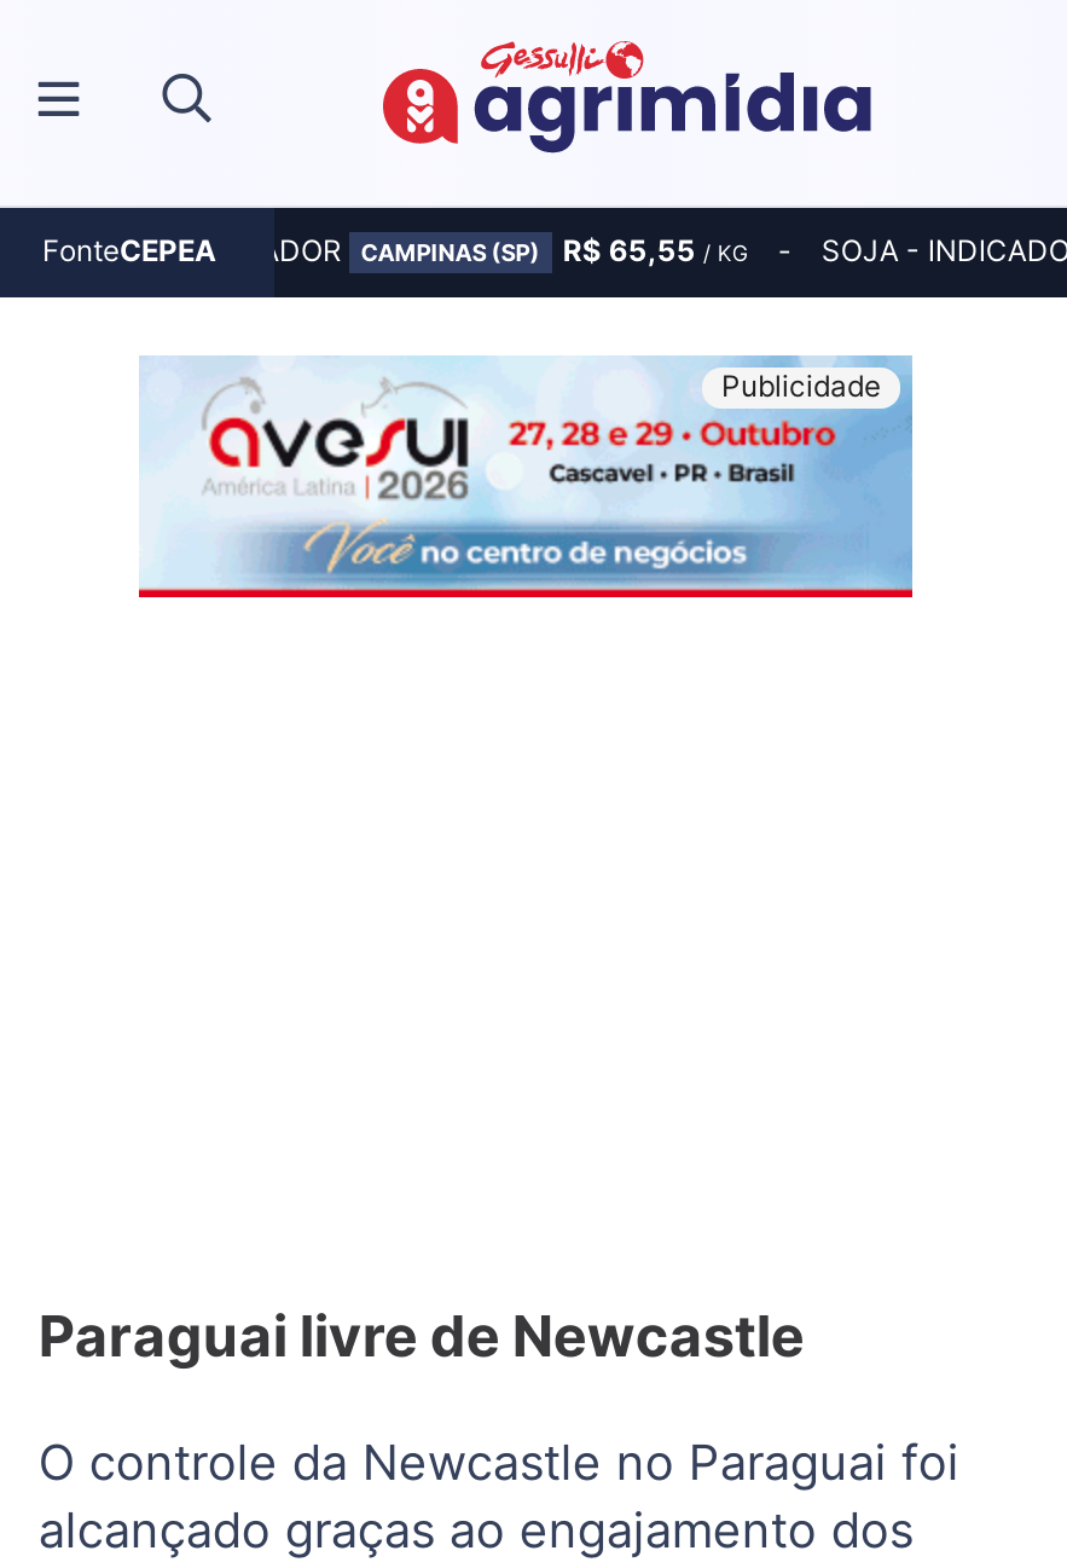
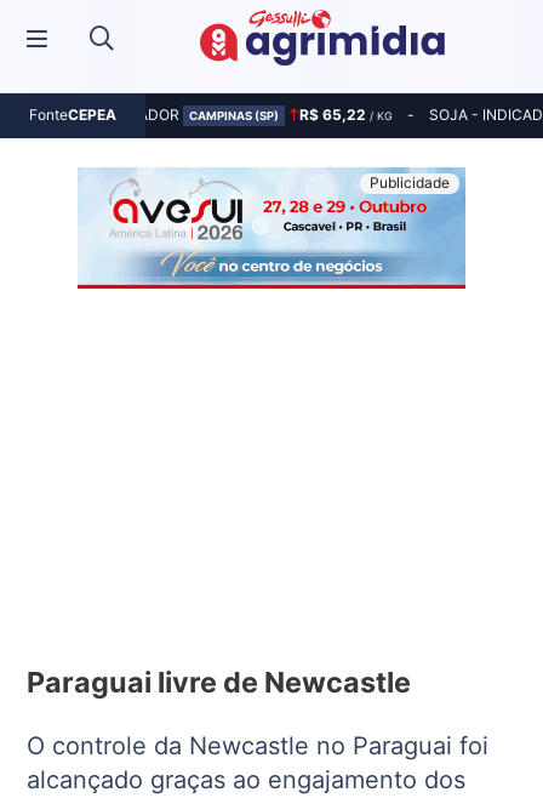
- R$ 65,55 / KG
+ R$ 65,22 / KG
